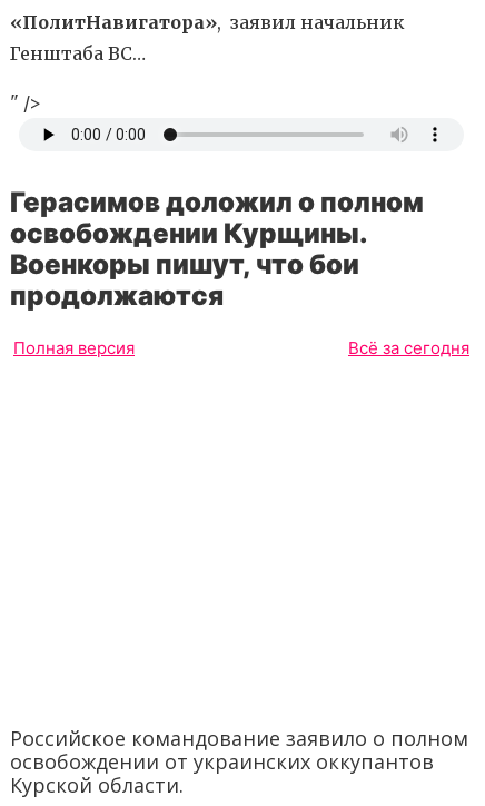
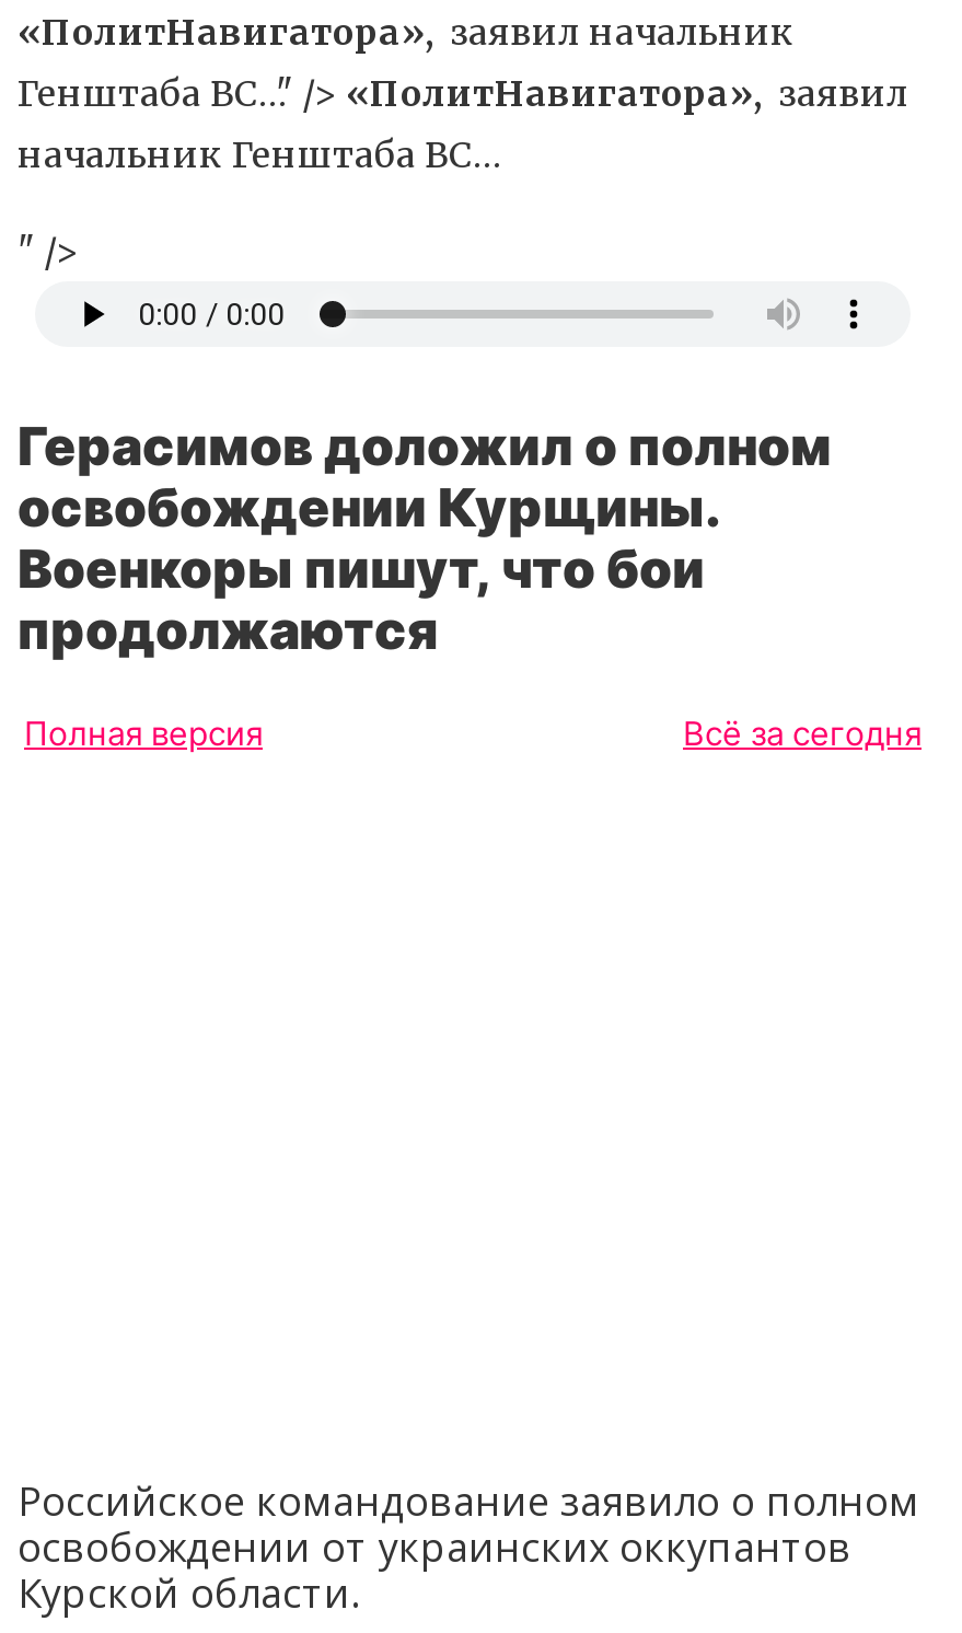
- Генштаба ВС…
+ Генштаба ВС…" /> «ПолитНавигатора», заявил
+ начальник Генштаба ВС…
